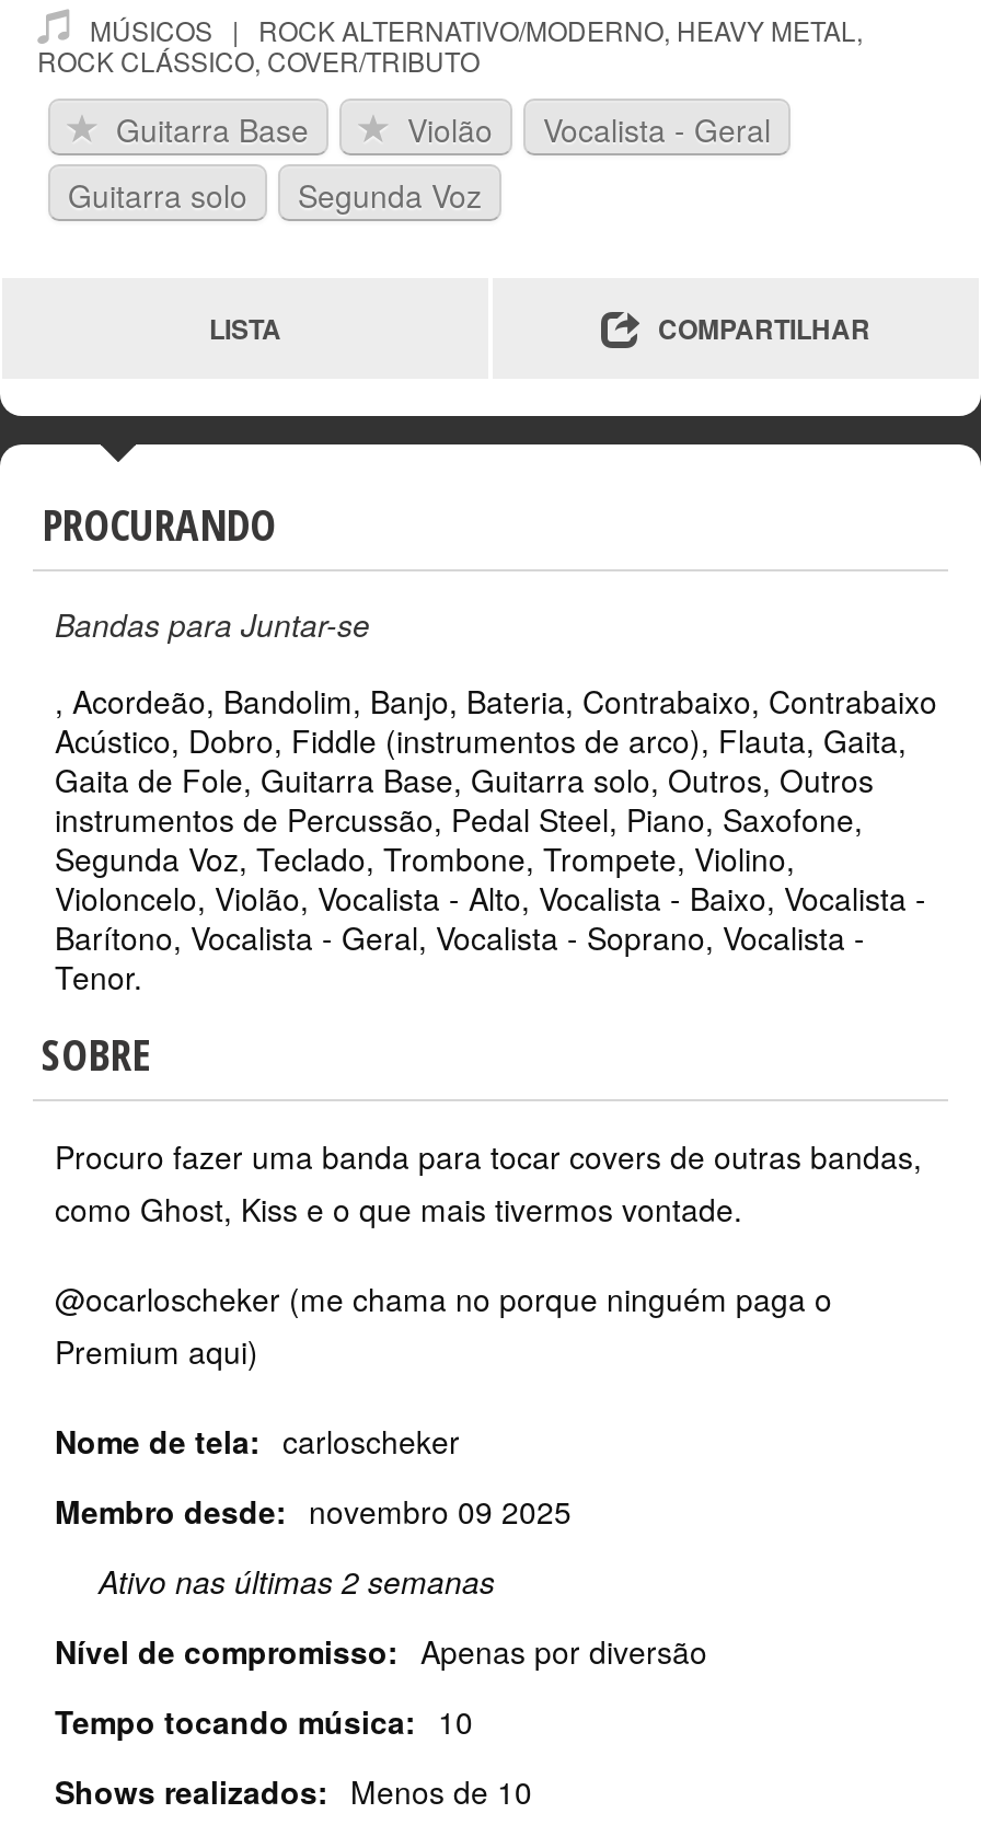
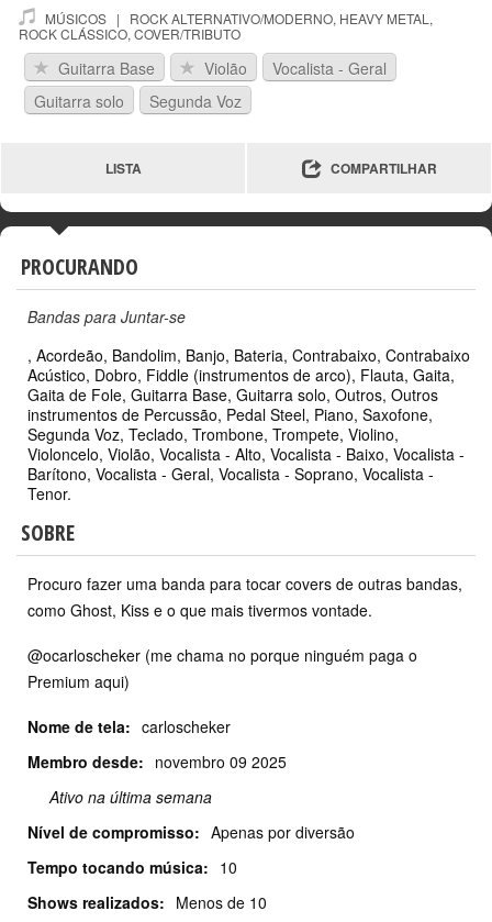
- Ativo nas últimas 2 semanas
+ Ativo na última semana
